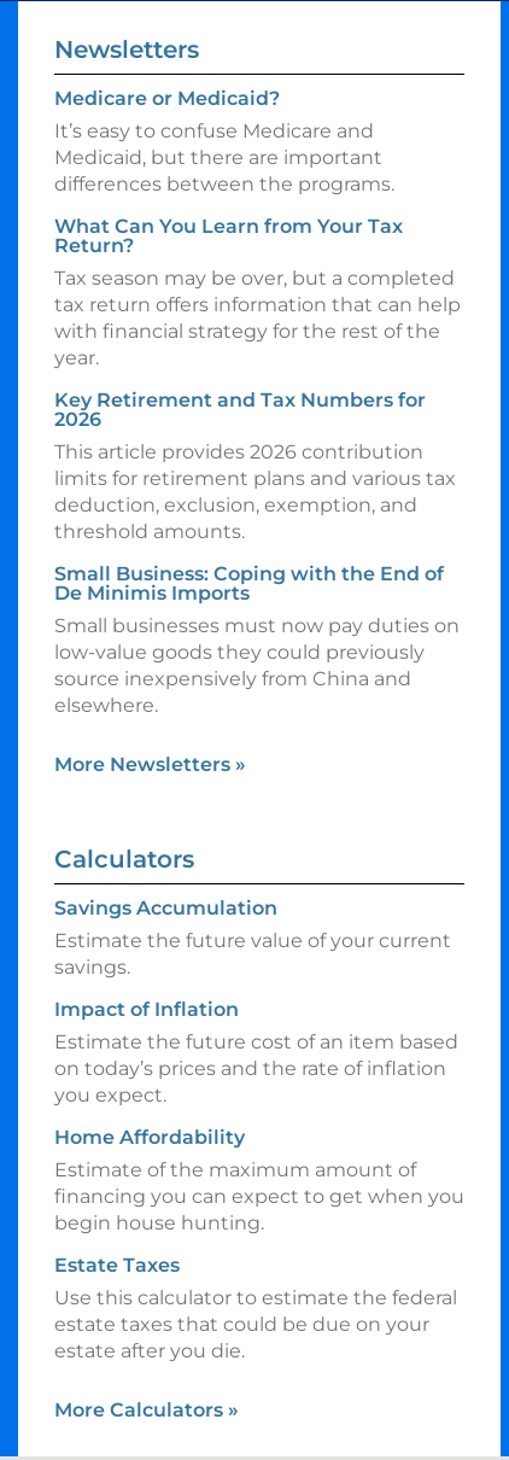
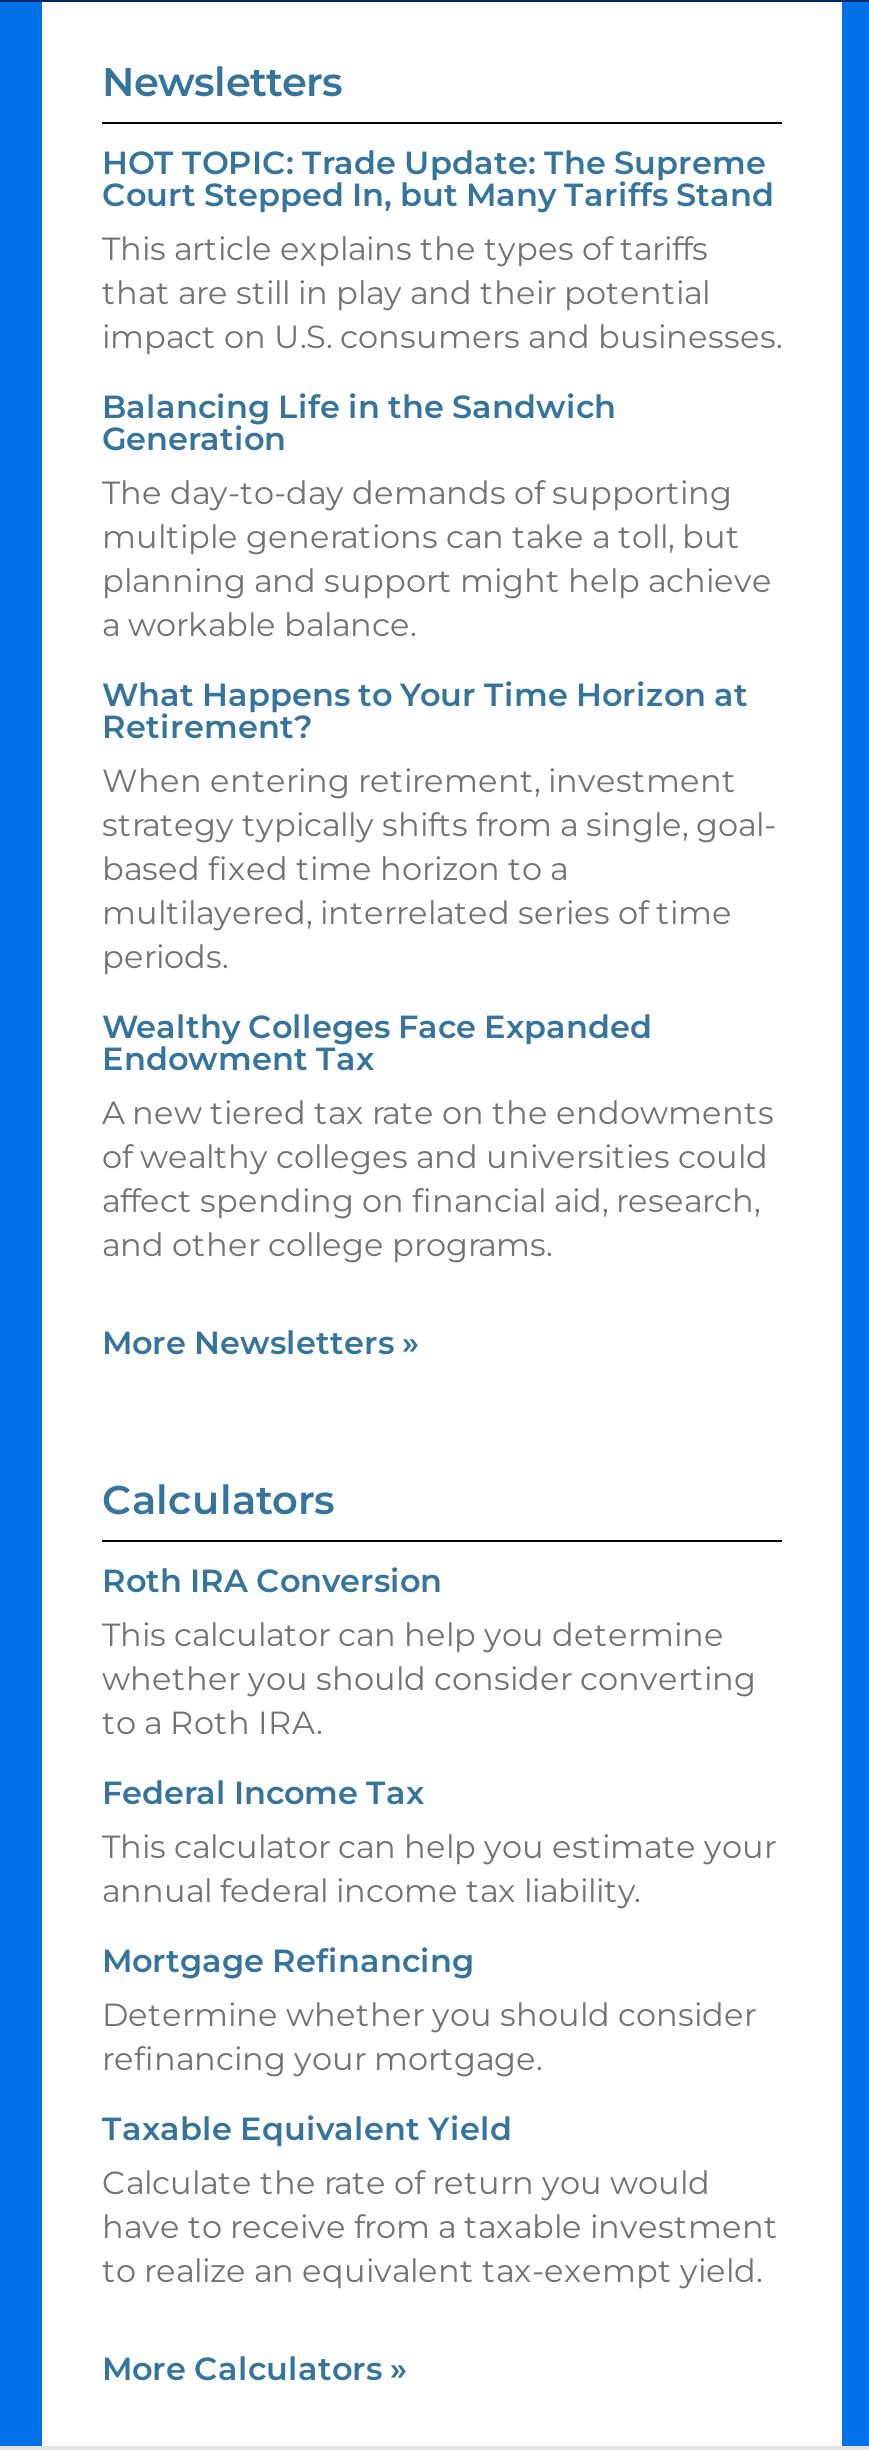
- Medicare or Medicaid?
- It’s easy to confuse Medicare and
- Medicaid, but there are important
- differences between the programs.
+ HOT TOPIC: Trade Update: The Supreme
+ Court Stepped In, but Many Tariffs Stand
+ This article explains the types of tariffs
+ that are still in play and their potential
+ impact on U.S. consumers and businesses.

- What Can You Learn from Your Tax
- Return?
- Tax season may be over, but a completed
- tax return offers information that can help
- with financial strategy for the rest of the
- year.
+ Balancing Life in the Sandwich
+ Generation
+ The day-to-day demands of supporting
+ multiple generations can take a toll, but
+ planning and support might help achieve
+ a workable balance.

- Key Retirement and Tax Numbers for
- 2026
- This article provides 2026 contribution
- limits for retirement plans and various tax
- deduction, exclusion, exemption, and
- threshold amounts.
+ What Happens to Your Time Horizon at
+ Retirement?
+ When entering retirement, investment
+ strategy typically shifts from a single, goal-
+ based fixed time horizon to a
+ multilayered, interrelated series of time
+ periods.

- Small Business: Coping with the End of
- De Minimis Imports
- Small businesses must now pay duties on
- low-value goods they could previously
- source inexpensively from China and
- elsewhere.
+ Wealthy Colleges Face Expanded
+ Endowment Tax
+ A new tiered tax rate on the endowments
+ of wealthy colleges and universities could
+ affect spending on financial aid, research,
+ and other college programs.

moved down: More Newsletters» | Calculators

- Savings Accumulation
- Estimate the future value of your current
- savings.
+ Roth IRA Conversion
+ This calculator can help you determine
+ whether you should consider converting
+ to a Roth IRA.

- Impact of Inflation
- Estimate the future cost of an item based
- on today’s prices and the rate of inflation
- you expect.
+ Federal Income Tax
+ This calculator can help you estimate your
+ annual federal income tax liability.

- Home Affordability
- Estimate of the maximum amount of
- financing you can expect to get when you
- begin house hunting.
+ Mortgage Refinancing
+ Determine whether you should consider
+ refinancing your mortgage.

- Estate Taxes
- Use this calculator to estimate the federal
- estate taxes that could be due on your
- estate after you die.
+ Taxable Equivalent Yield
+ Calculate the rate of return you would
+ have to receive from a taxable investment
+ to realize an equivalent tax-exempt yield.
